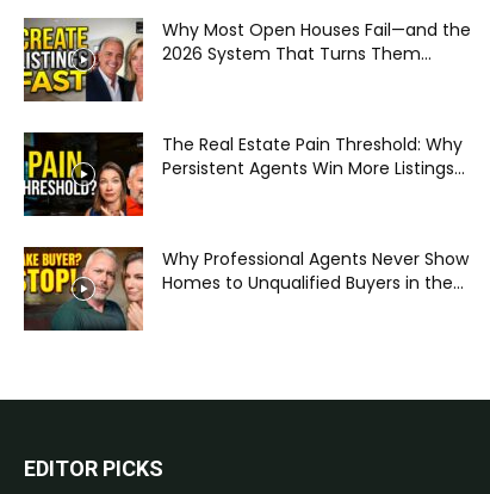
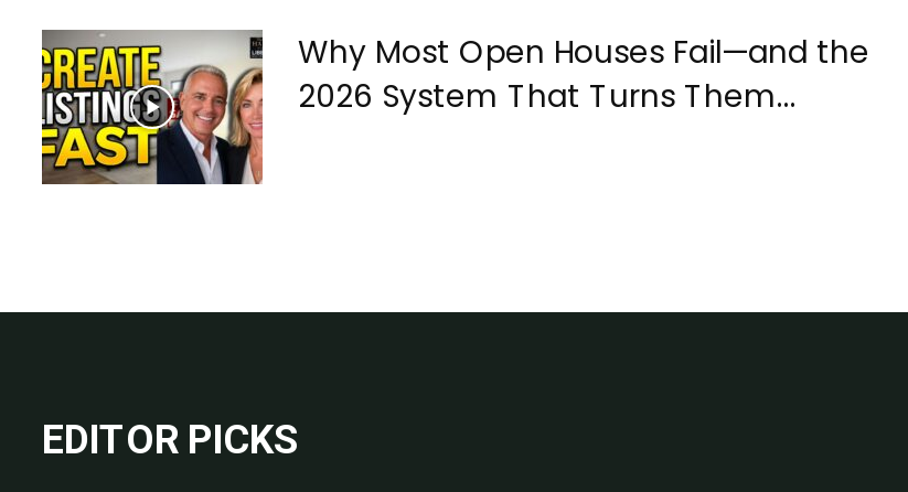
- [image]
- The Real Estate Pain Threshold: Why
- Persistent Agents Win More Listings...

- [image]
- Why Professional Agents Never Show
- Homes to Unqualified Buyers in the...
